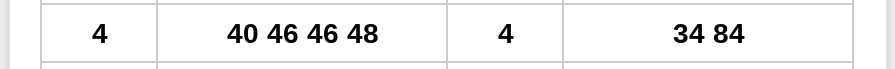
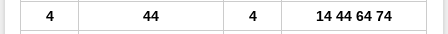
- 40 46 46 48
+ 44

- 34 84
+ 14 44 64 74
